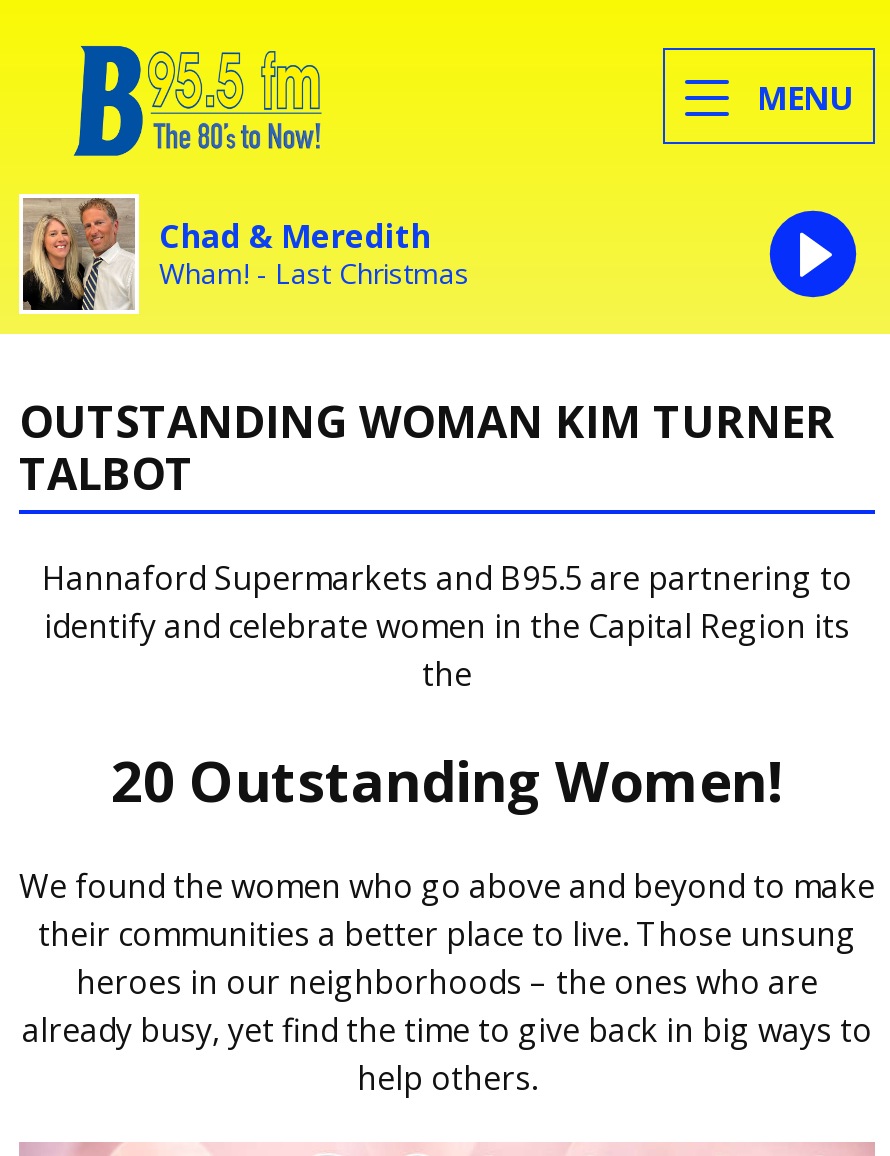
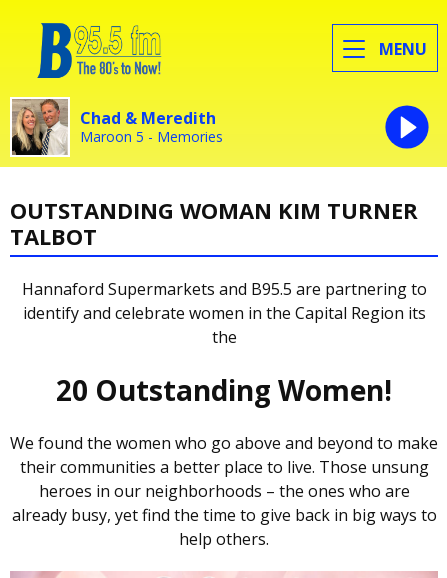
- Wham! - Last Christmas
+ Maroon 5 - Memories
